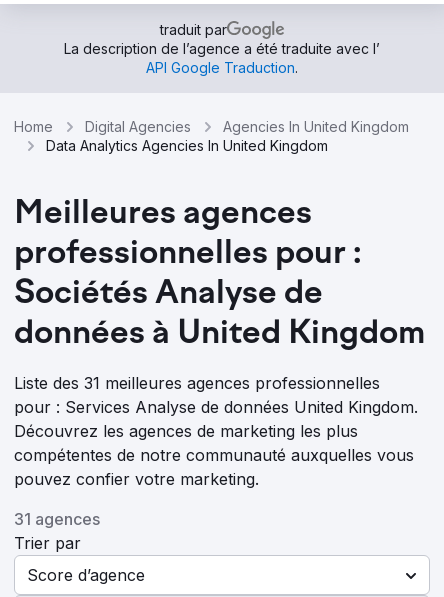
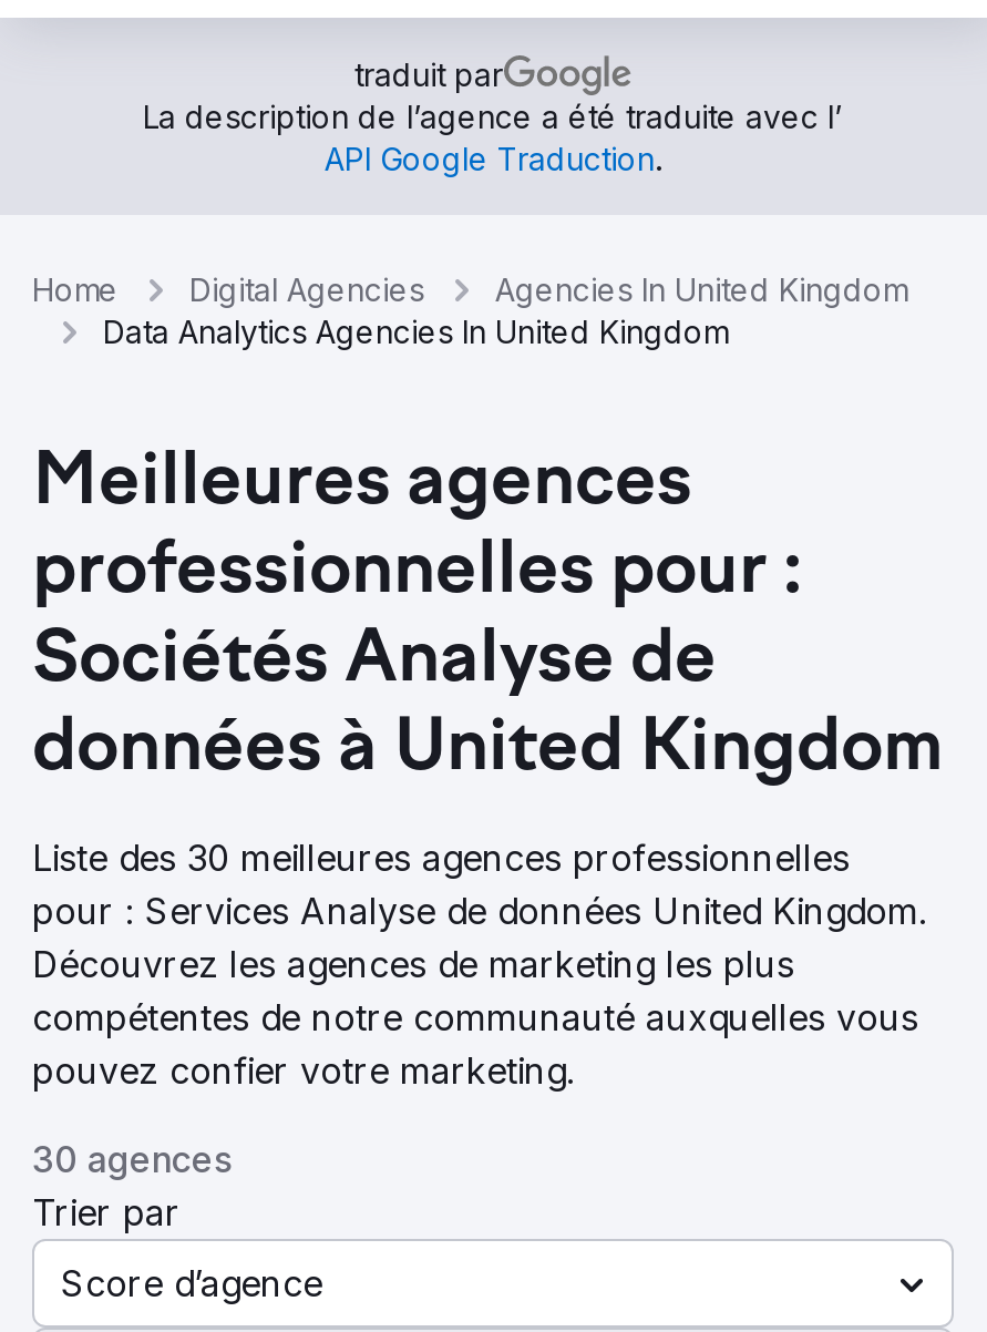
- Liste des 31 meilleures agences professionnelles
+ Liste des 30 meilleures agences professionnelles

- 31 agences
+ 30 agences
